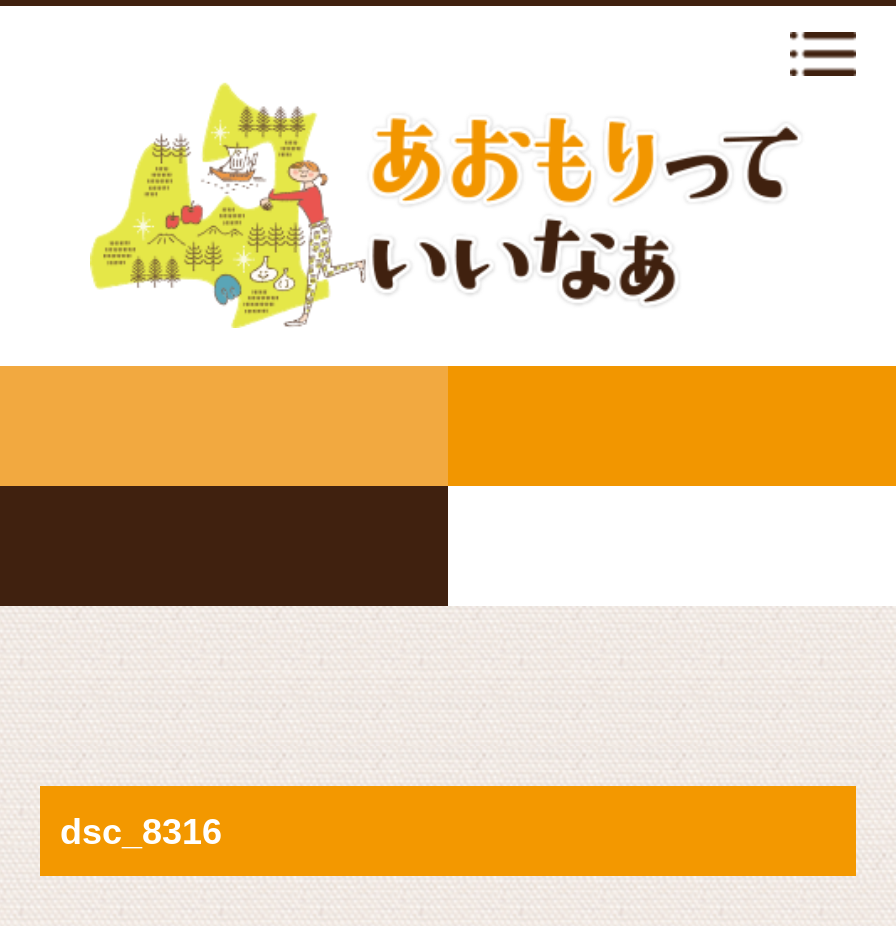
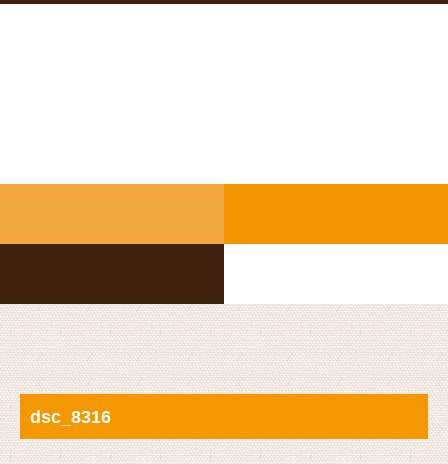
- [image]
